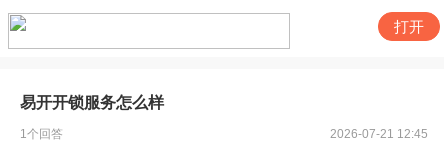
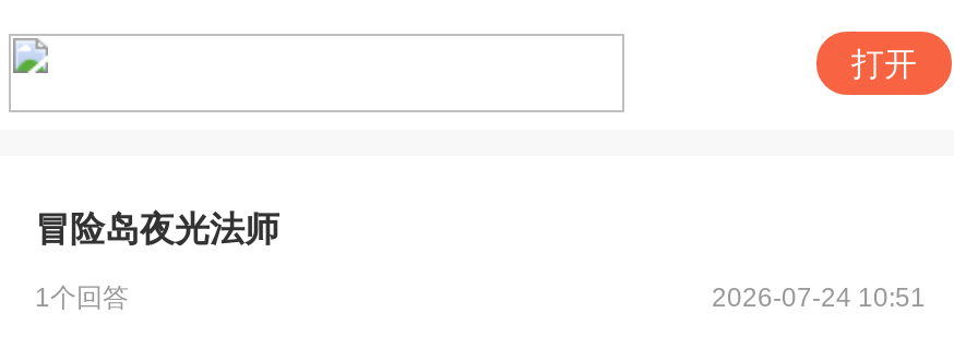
- 易开开锁服务怎么样
+ 冒险岛夜光法师

- 2026-07-21 12:45
+ 2026-07-24 10:51
